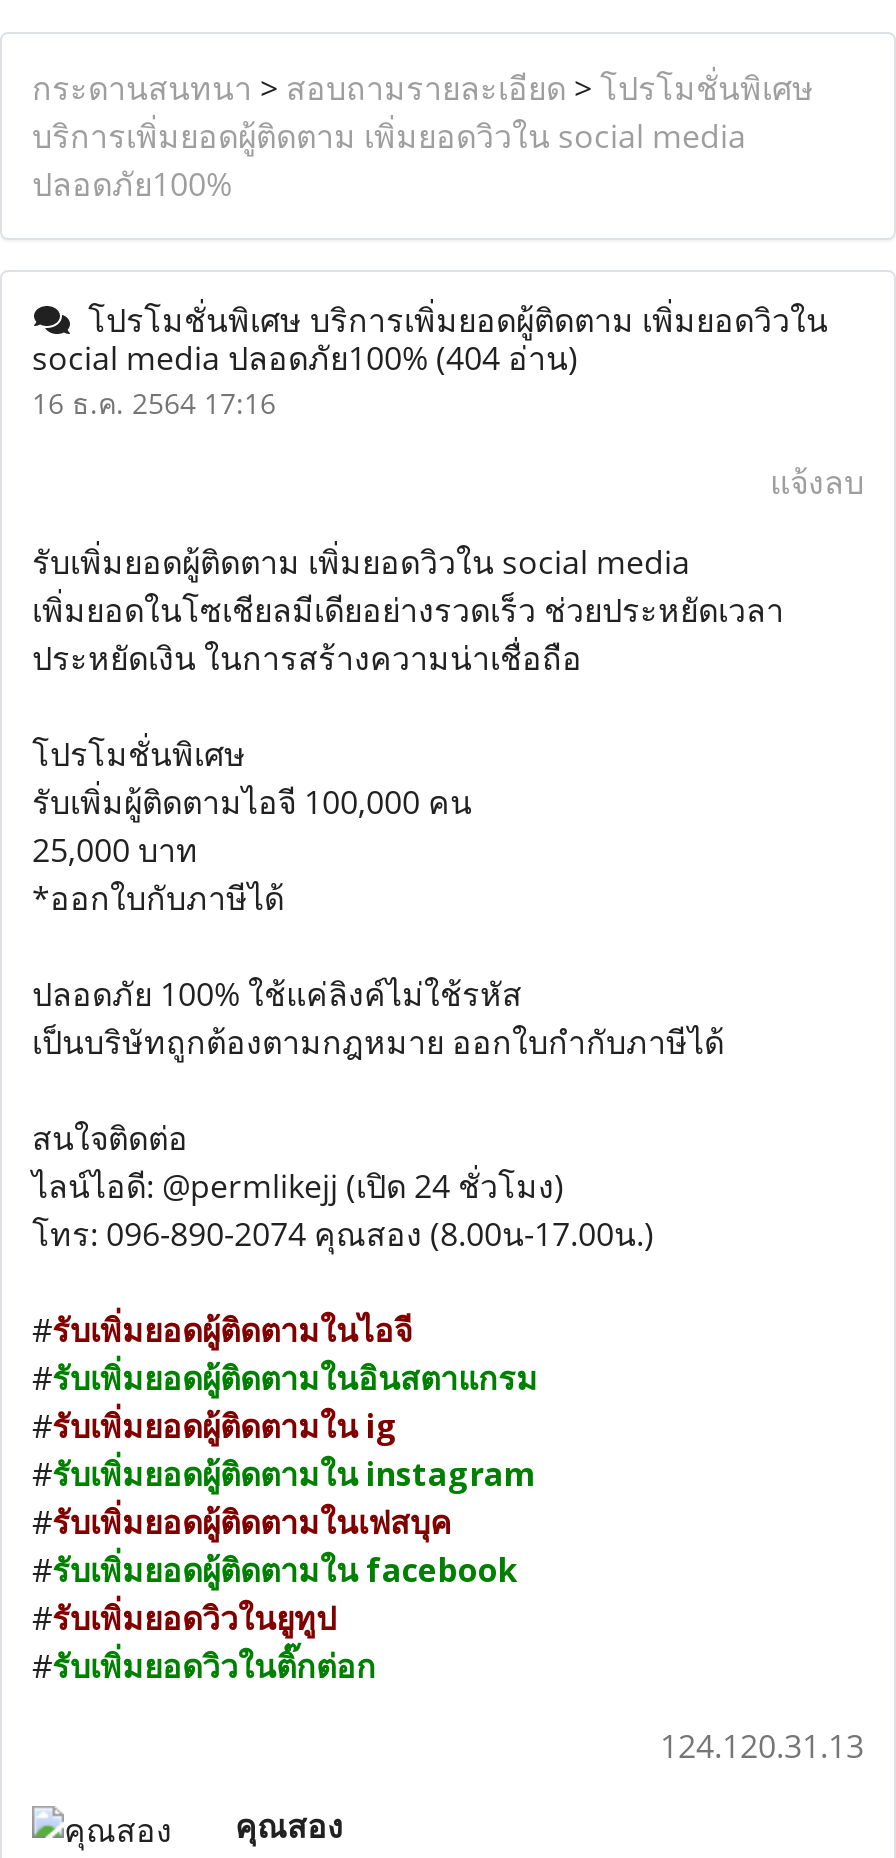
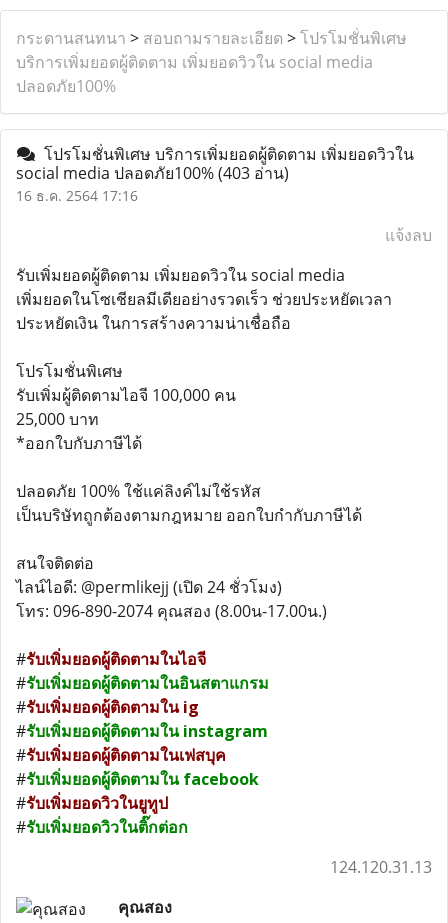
- social media ปลอดภัย100% (404 อ่าน)
+ social media ปลอดภัย100% (403 อ่าน)
